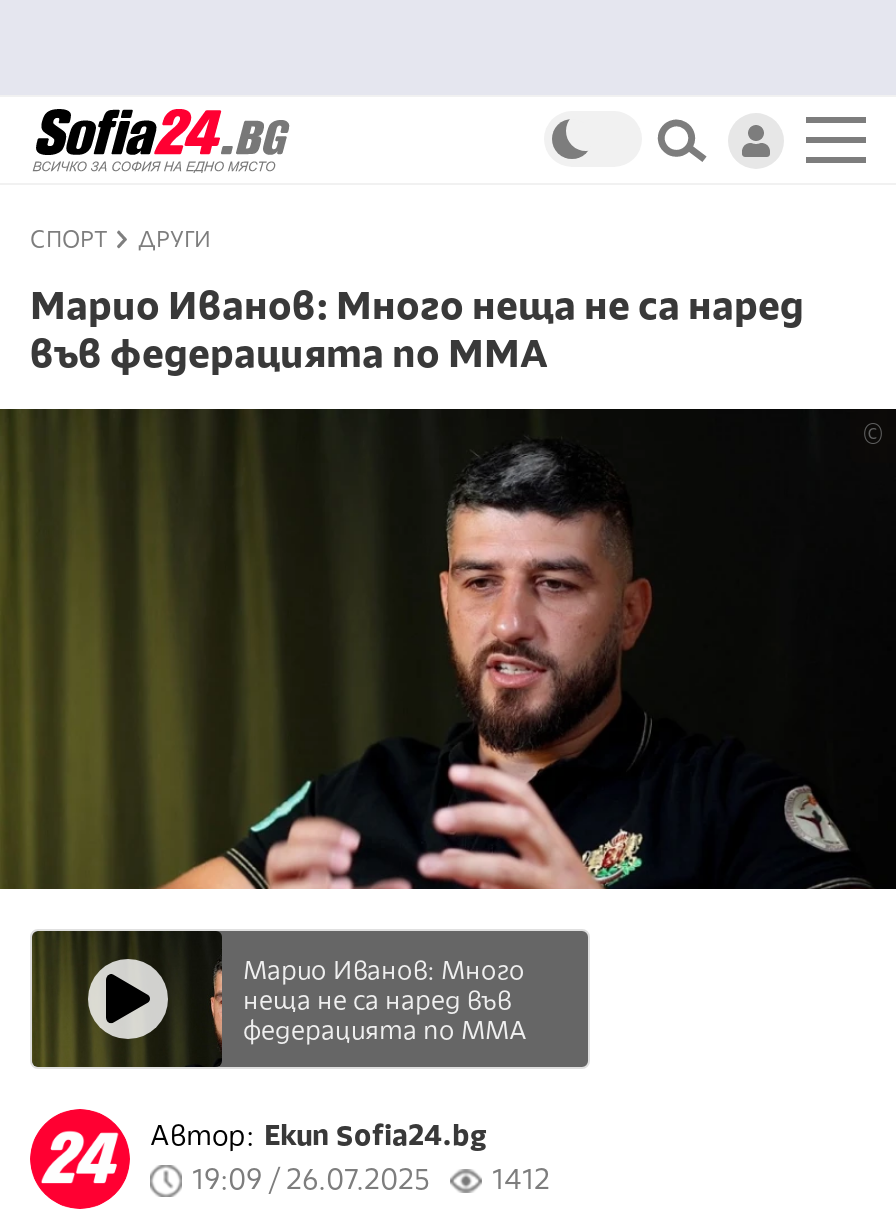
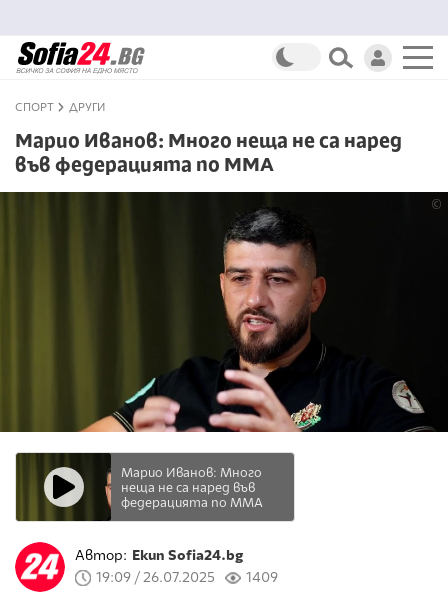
- 19:09 / 26.07.2025 1412
+ 19:09 / 26.07.2025 1409
